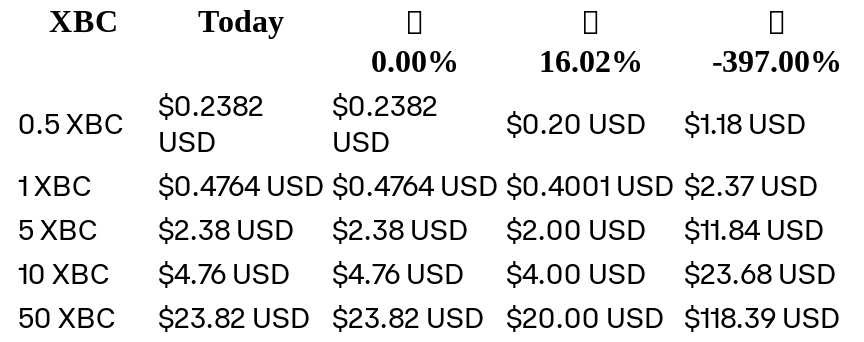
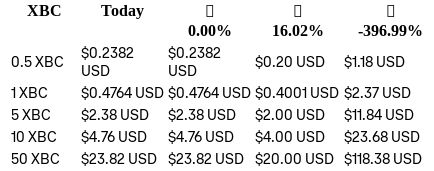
- -397.00%
+ -396.99%

- 50 XBC $23.82 USD $23.82 USD $20.00 USD $118.39 USD
+ 50 XBC $23.82 USD $23.82 USD $20.00 USD $118.38 USD
